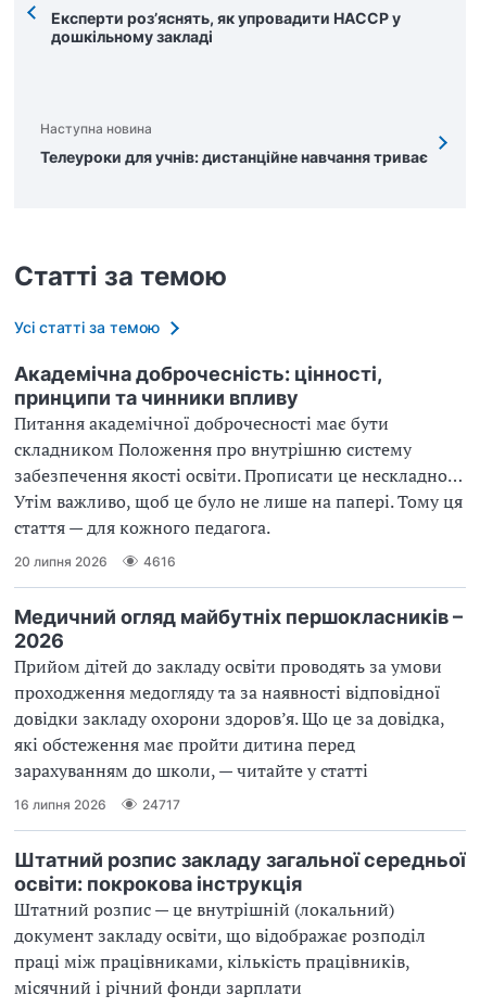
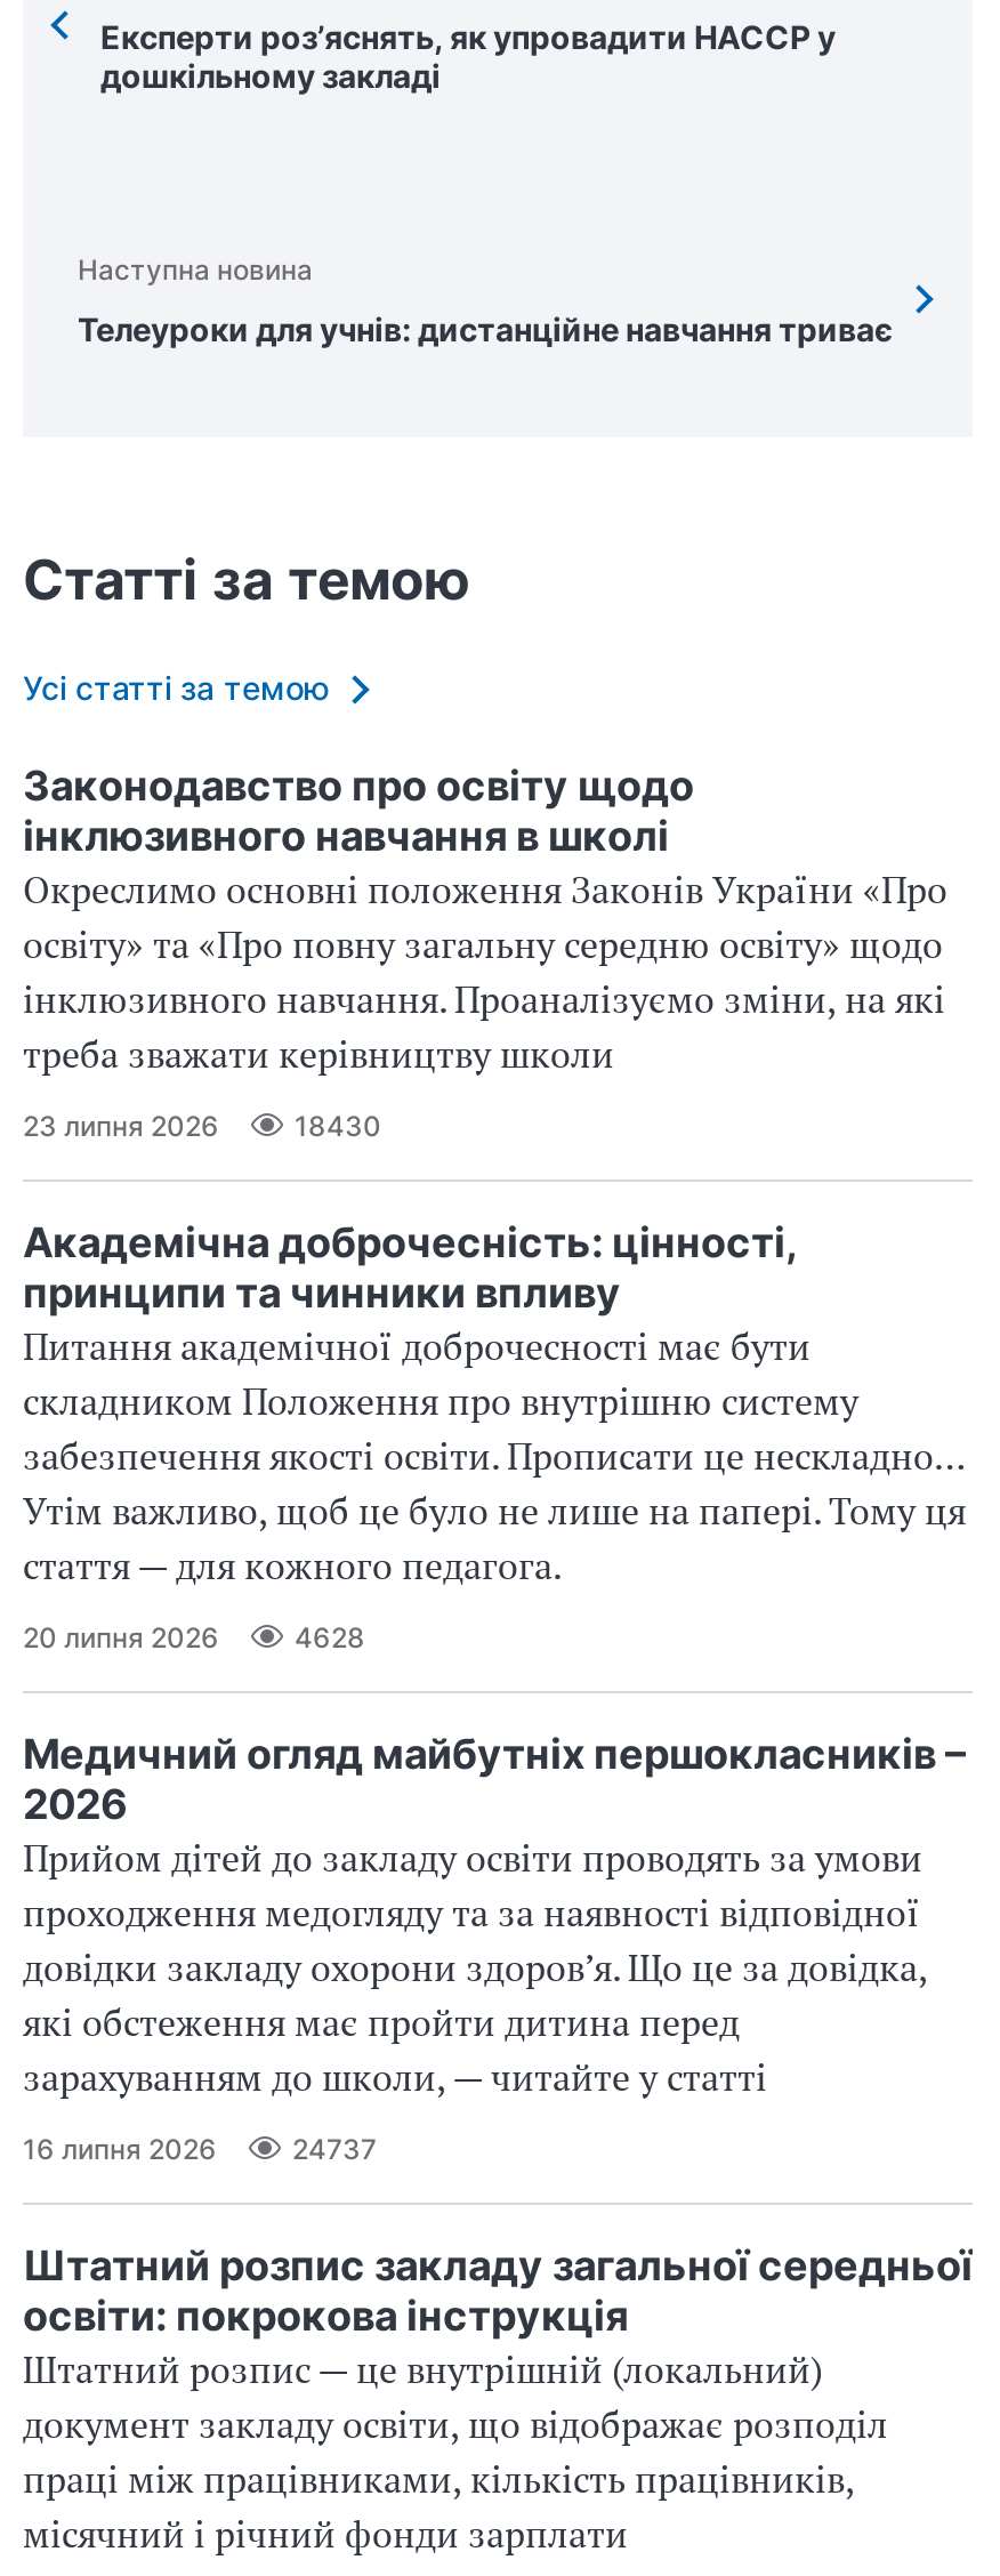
+ Законодавство про освіту щодо
+ інклюзивного навчання в школі
+ Окреслимо основні положення Законів України «Про
+ освіту» та «Про повну загальну середню освіту» щодо
+ інклюзивного навчання. Проаналізуємо зміни, на які
+ треба зважати керівництву школи
+ 23 липня 2026
+ 18430

- 4616
+ 4628

- 24717
+ 24737
